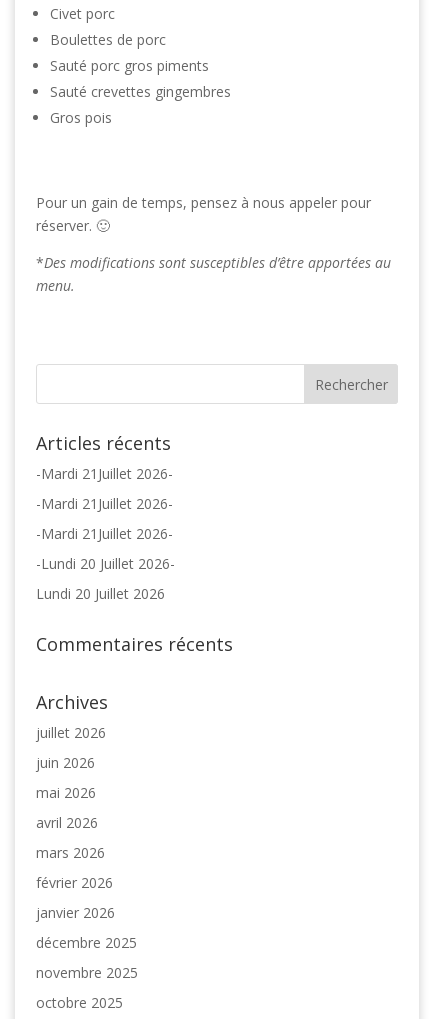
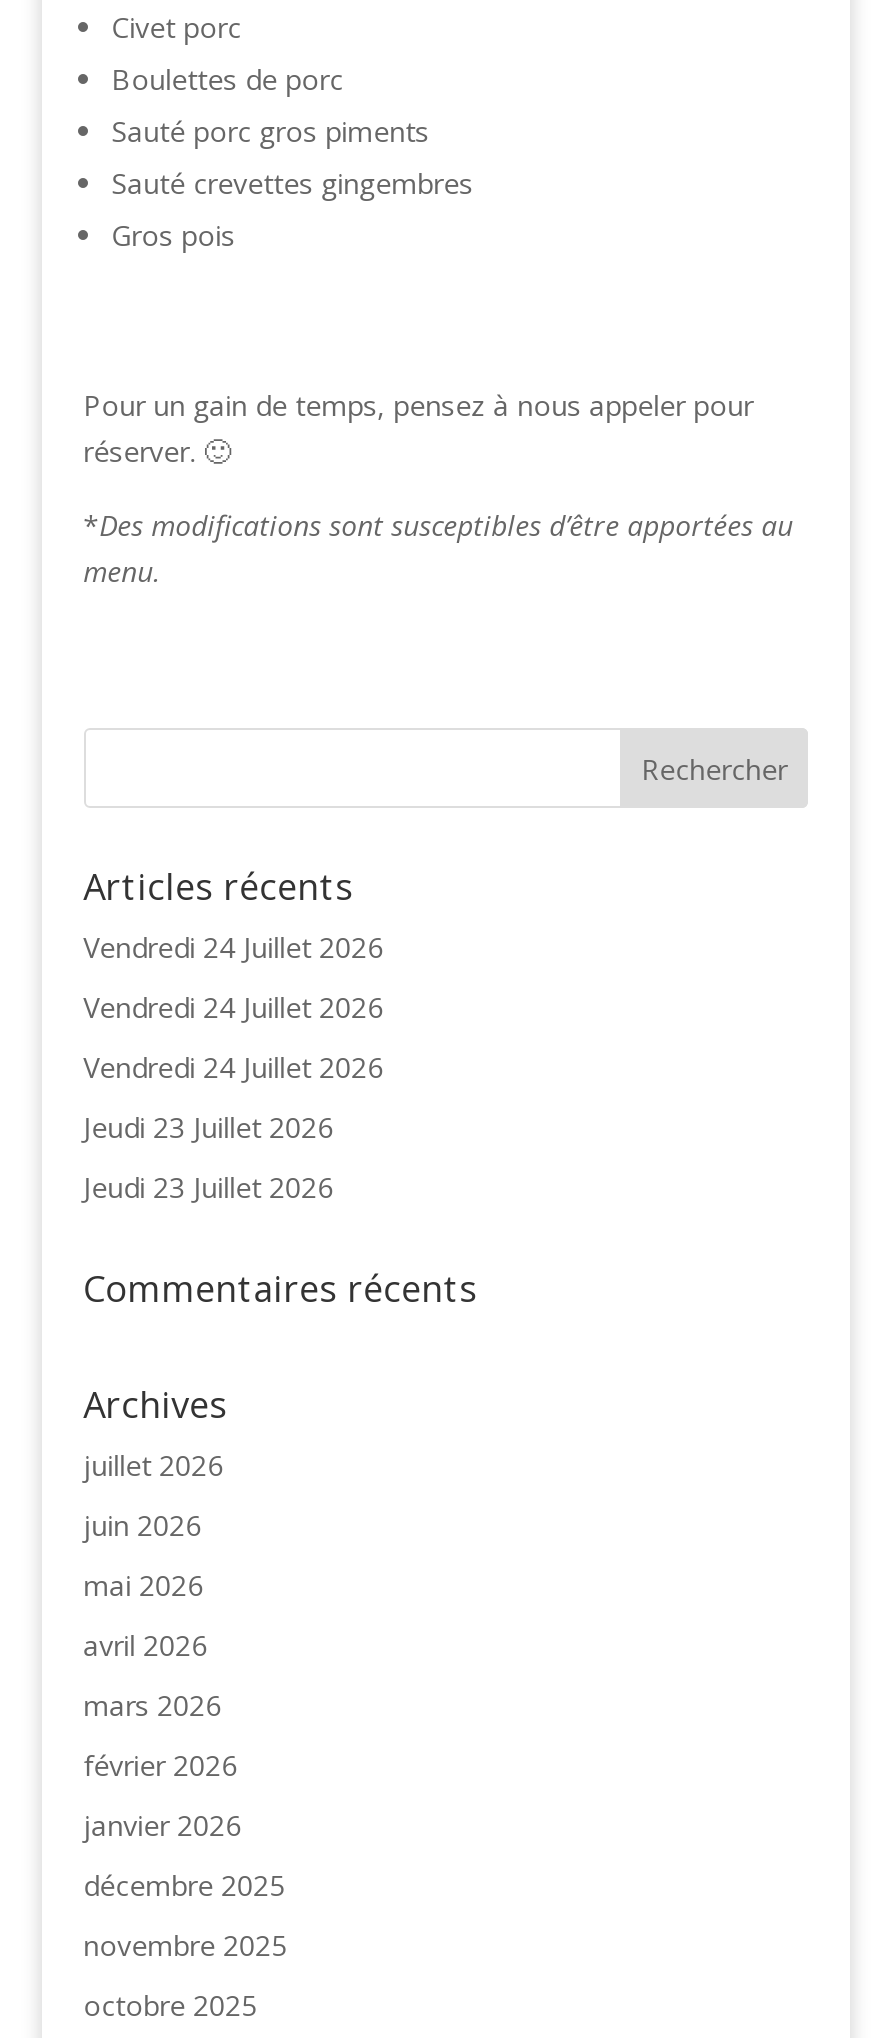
- -Mardi 21Juillet 2026-
+ Vendredi 24 Juillet 2026

- -Mardi 21Juillet 2026-
+ Vendredi 24 Juillet 2026

- -Mardi 21Juillet 2026-
+ Vendredi 24 Juillet 2026

- -Lundi 20 Juillet 2026-
+ Jeudi 23 Juillet 2026

- Lundi 20 Juillet 2026
+ Jeudi 23 Juillet 2026
